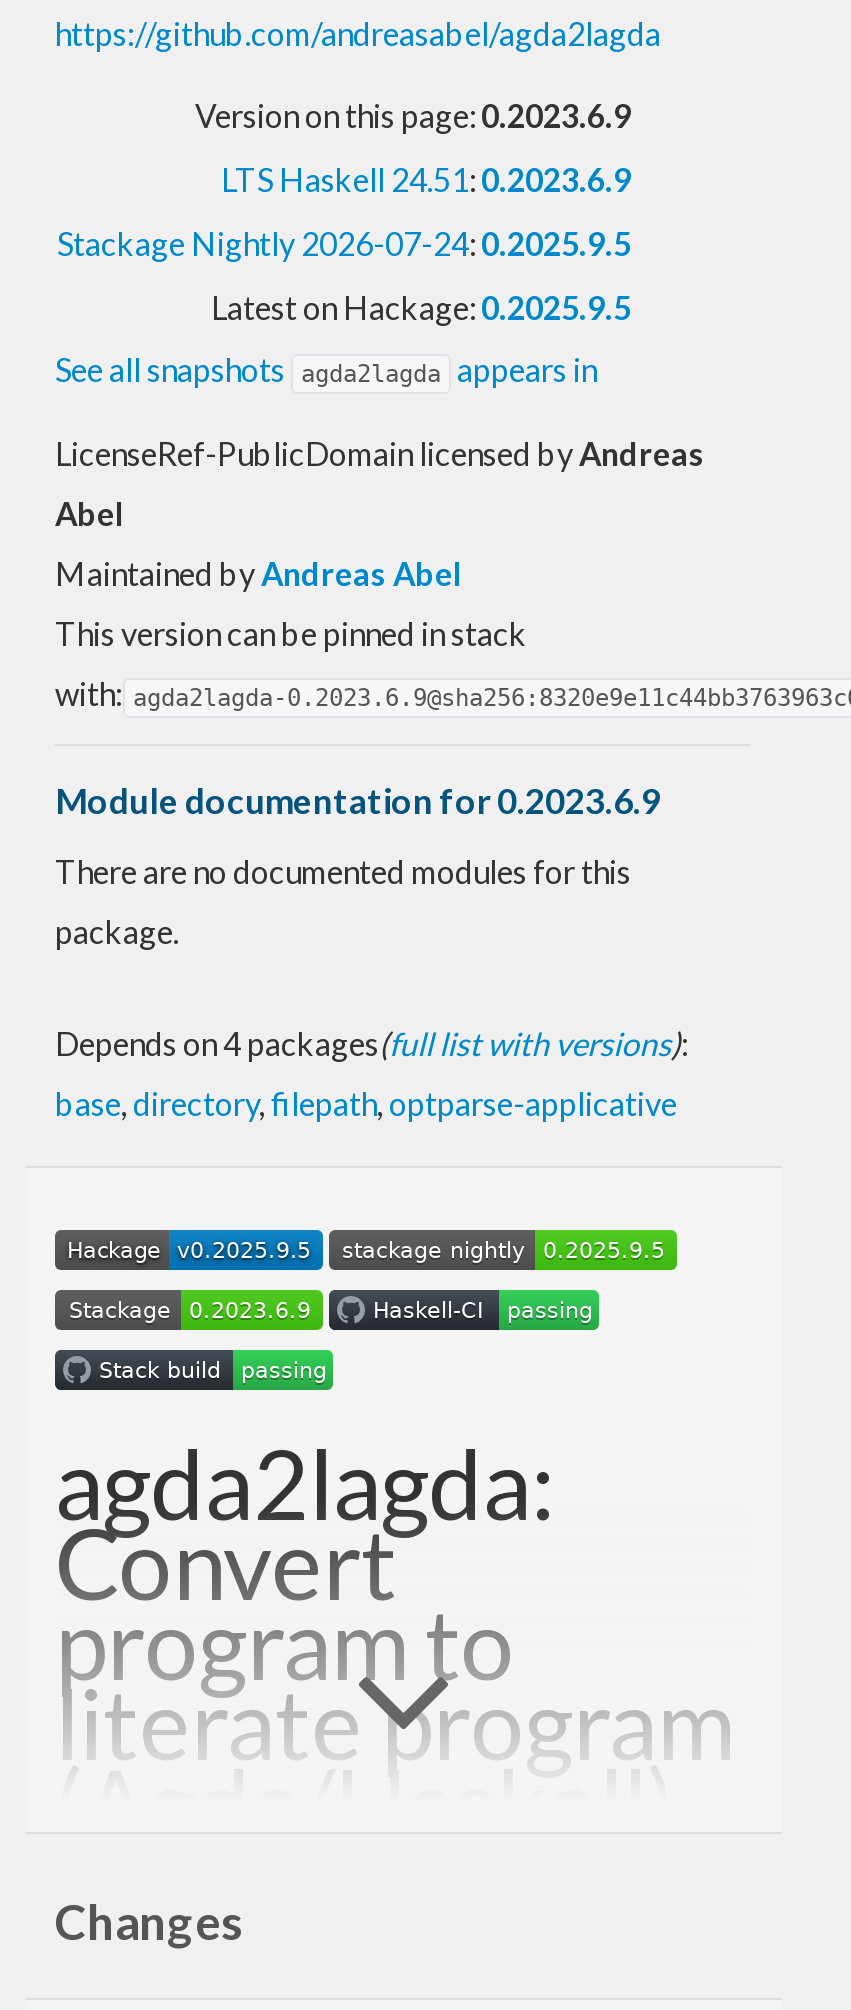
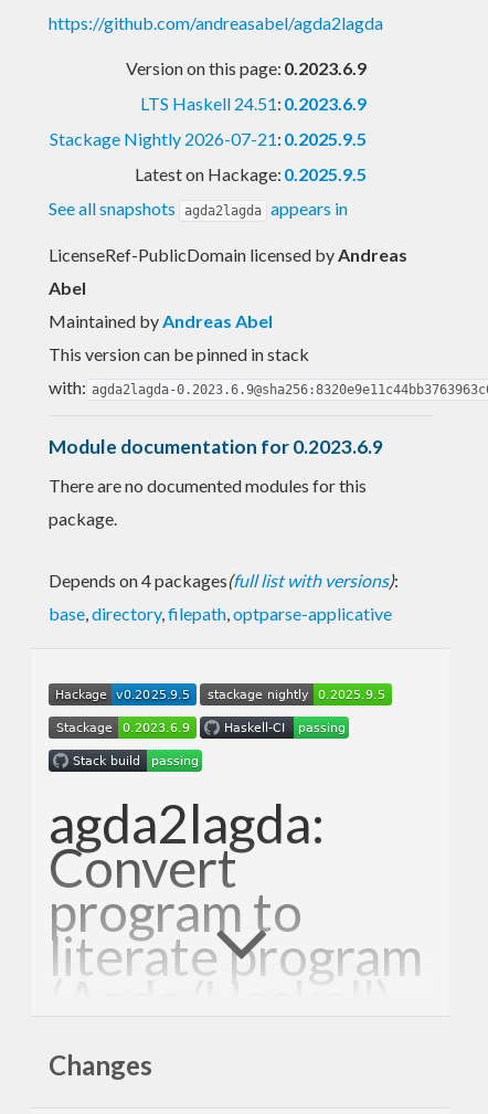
- Stackage Nightly 2026-07-24: 0.2025.9.5
+ Stackage Nightly 2026-07-21: 0.2025.9.5
